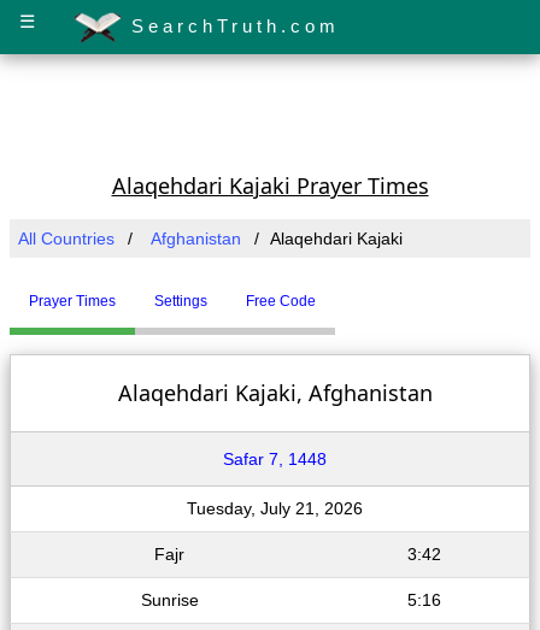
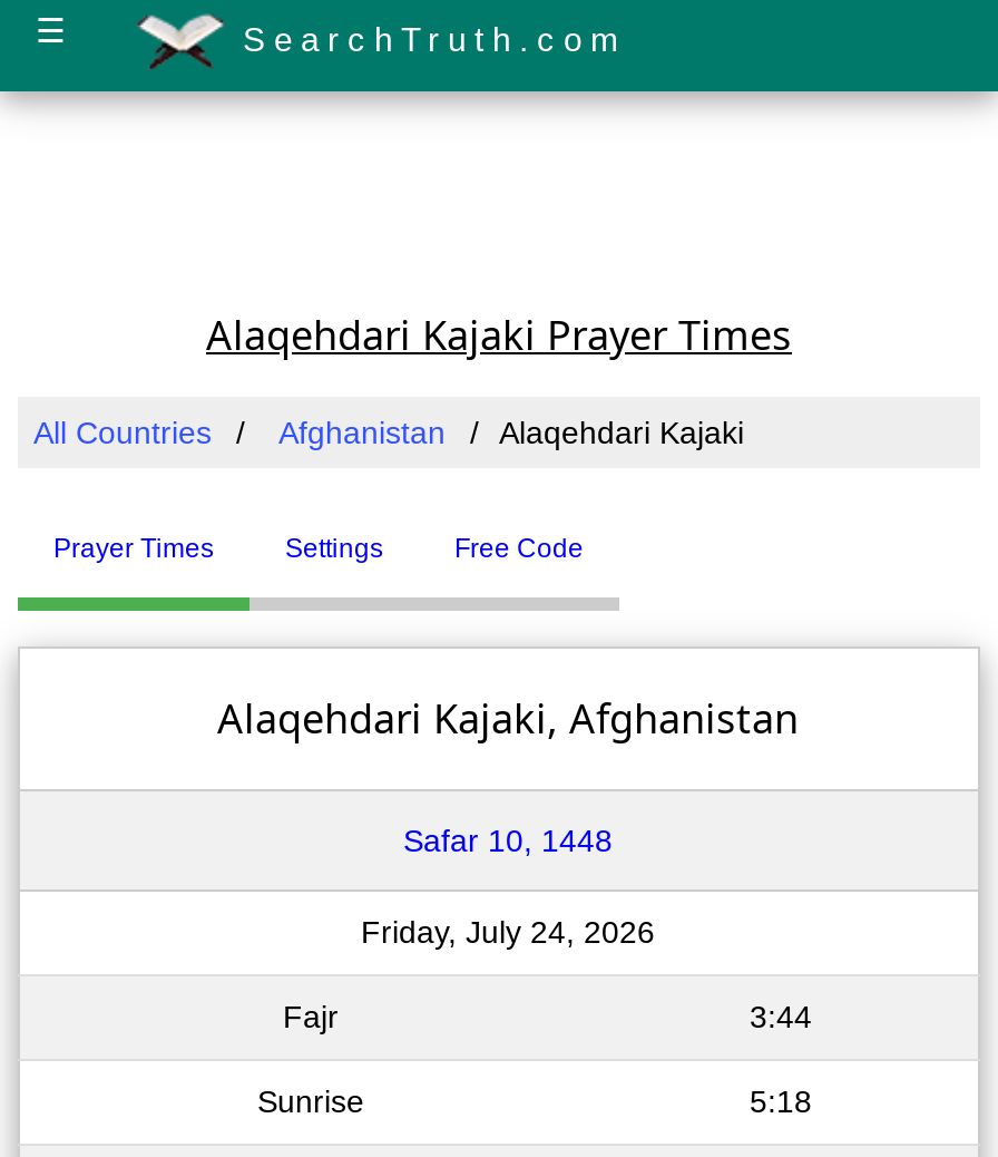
- Safar 7, 1448
+ Safar 10, 1448

- Tuesday, July 21, 2026
+ Friday, July 24, 2026

- 3:42
+ 3:44

- 5:16
+ 5:18
